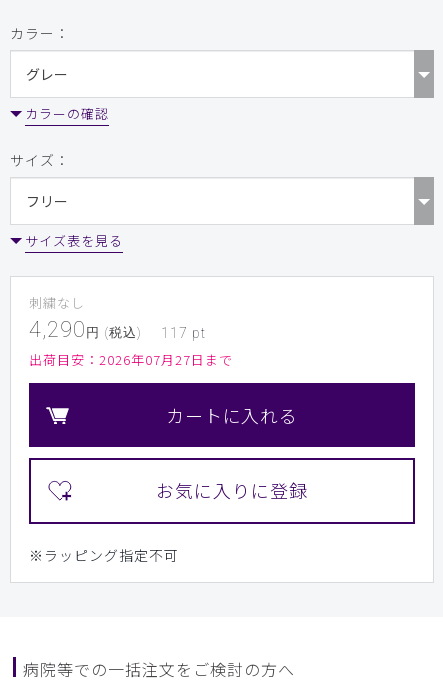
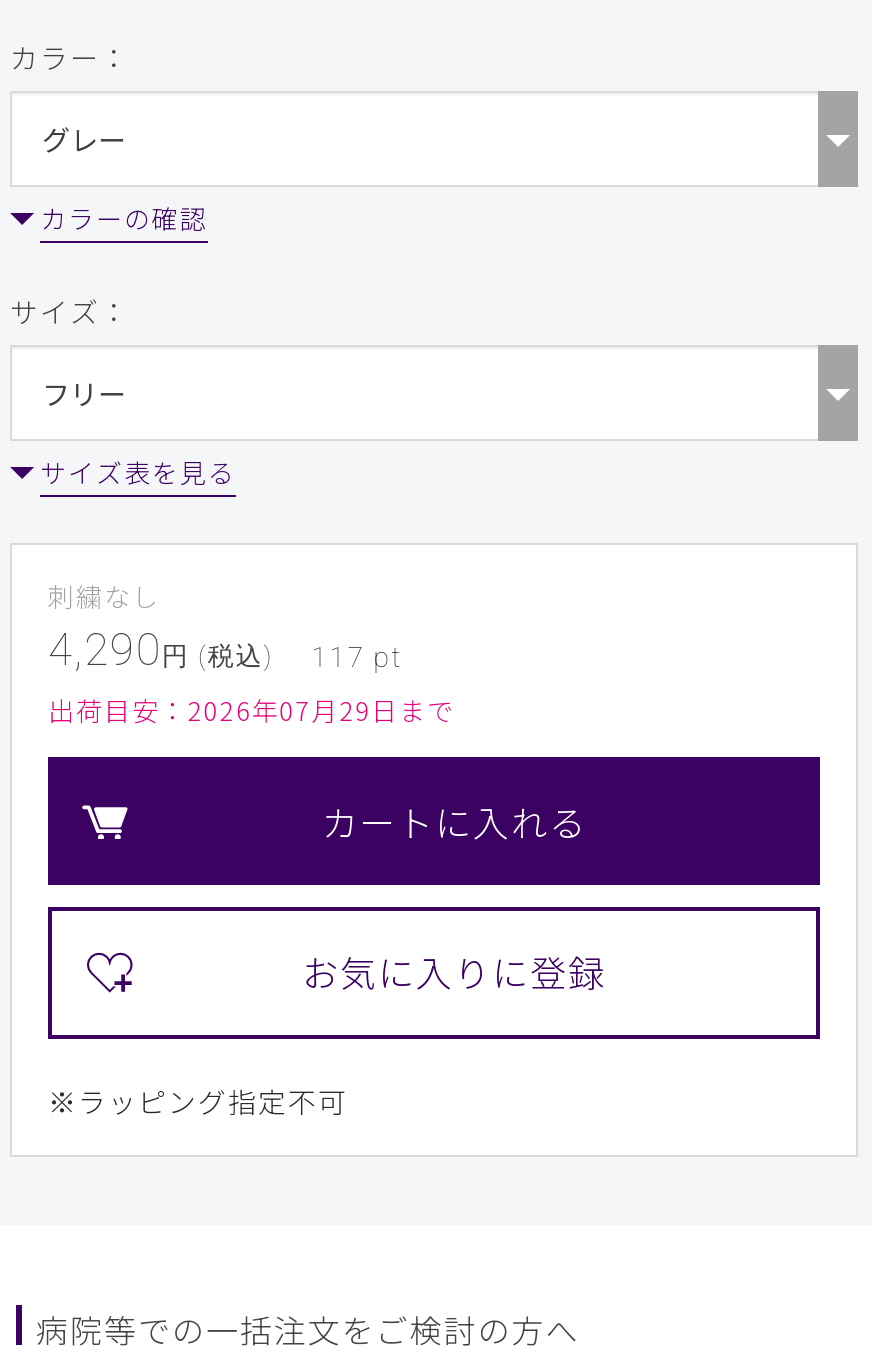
- 出荷目安：2026年07月27日まで
+ 出荷目安：2026年07月29日まで
